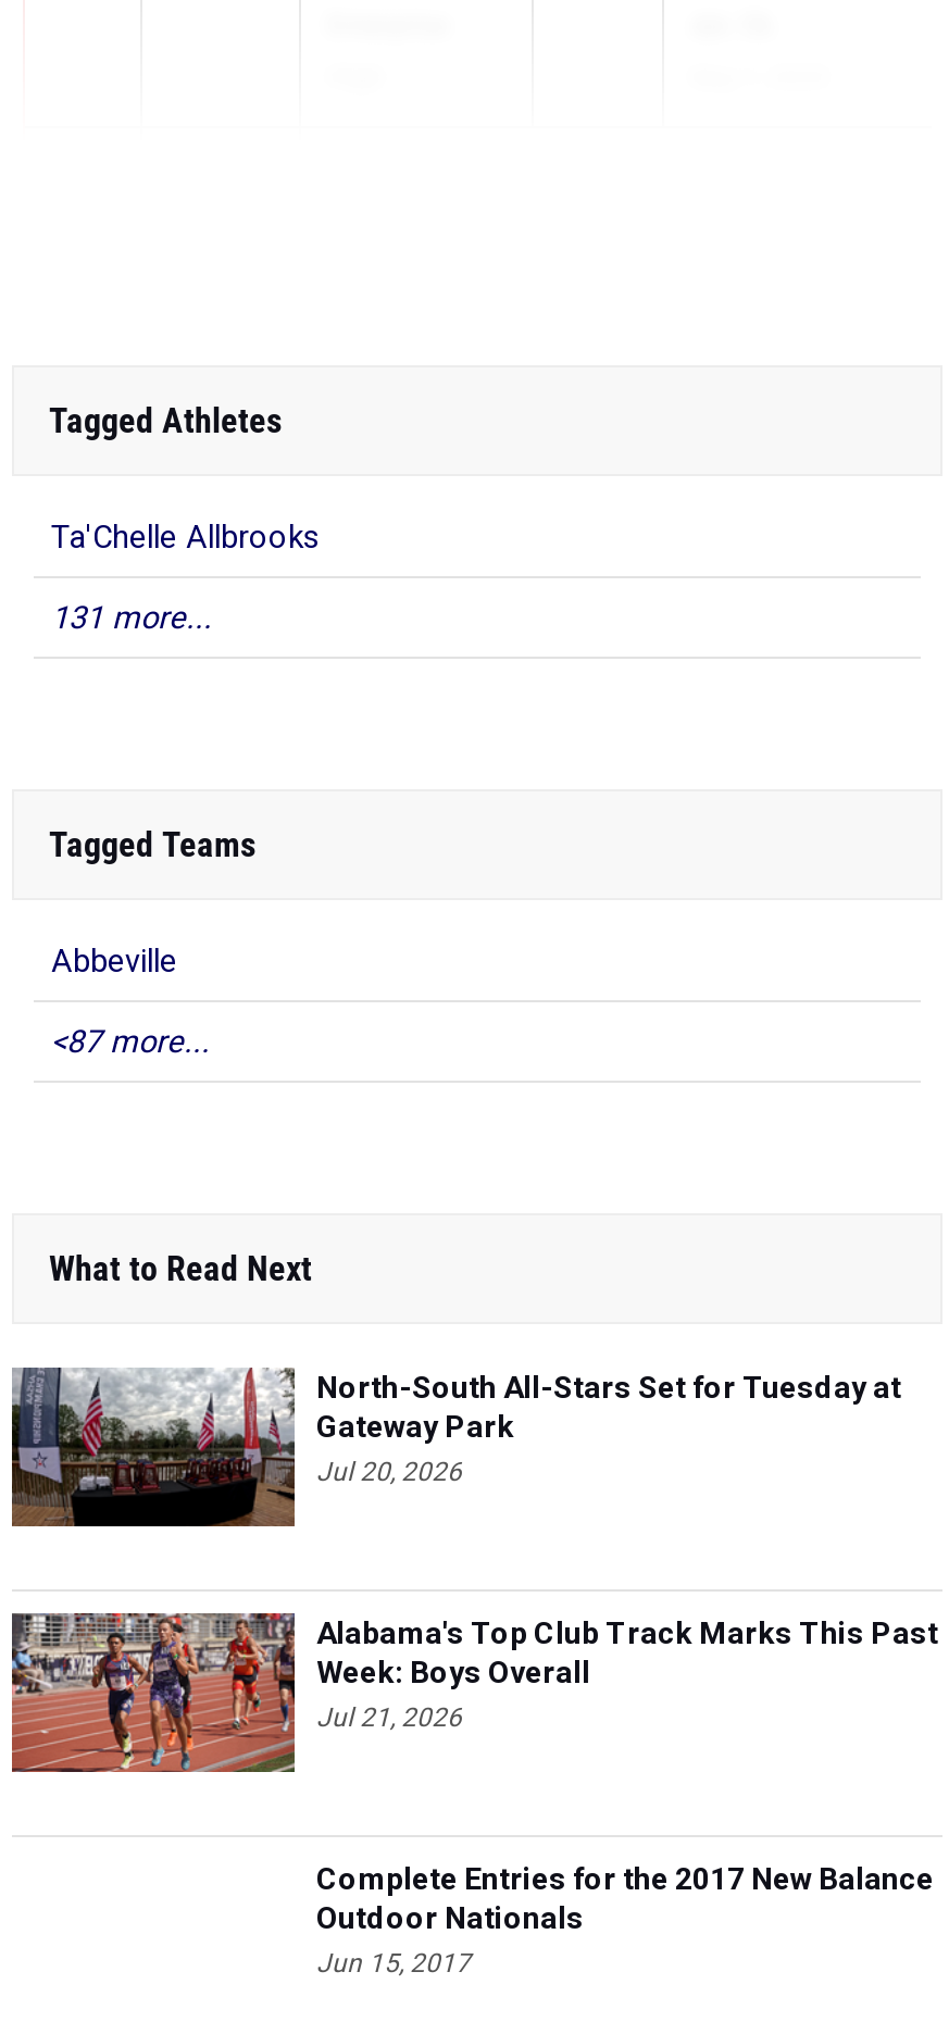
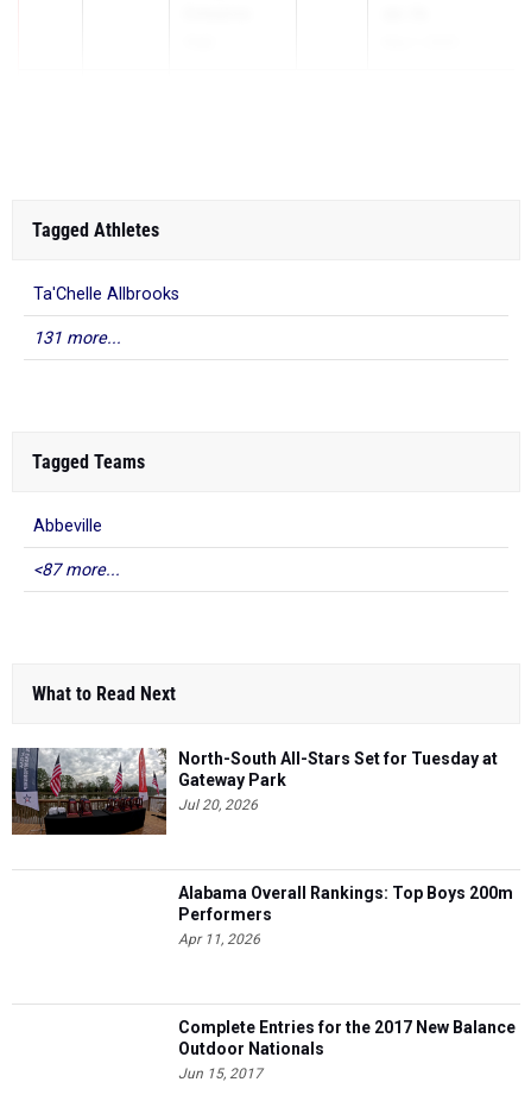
- [image]

- Alabama's Top Club Track Marks This Past
- Week: Boys Overall
- Jul 21, 2026
+ Alabama Overall Rankings: Top Boys 200m
+ Performers
+ Apr 11, 2026
